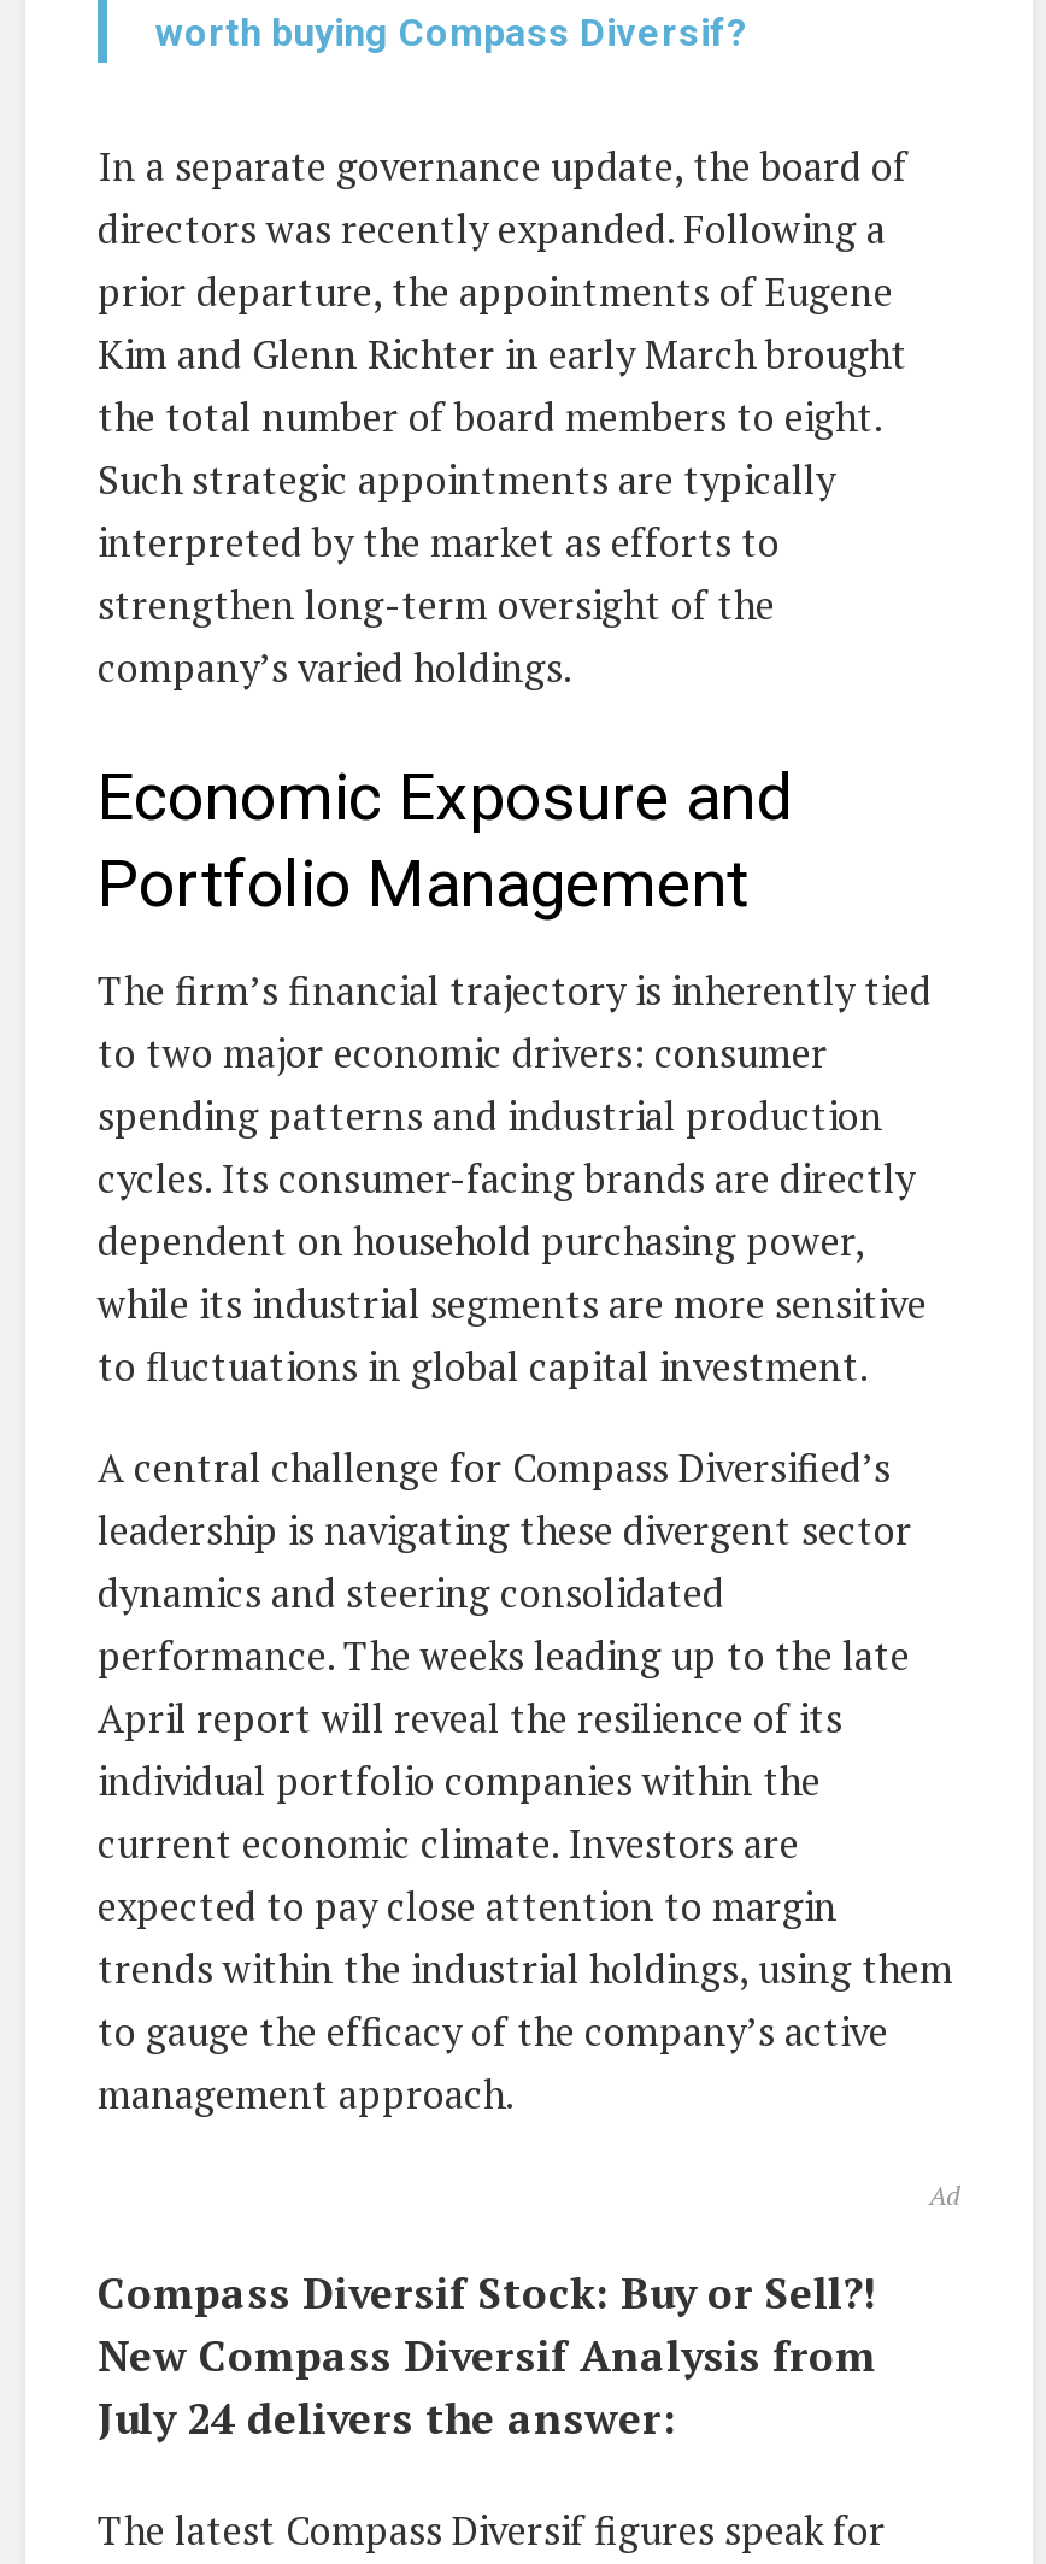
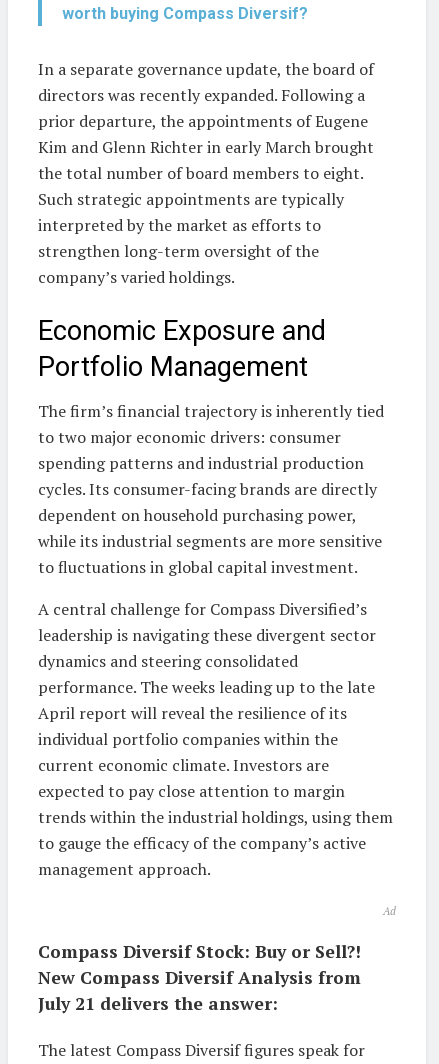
- July 24 delivers the answer:
+ July 21 delivers the answer:
